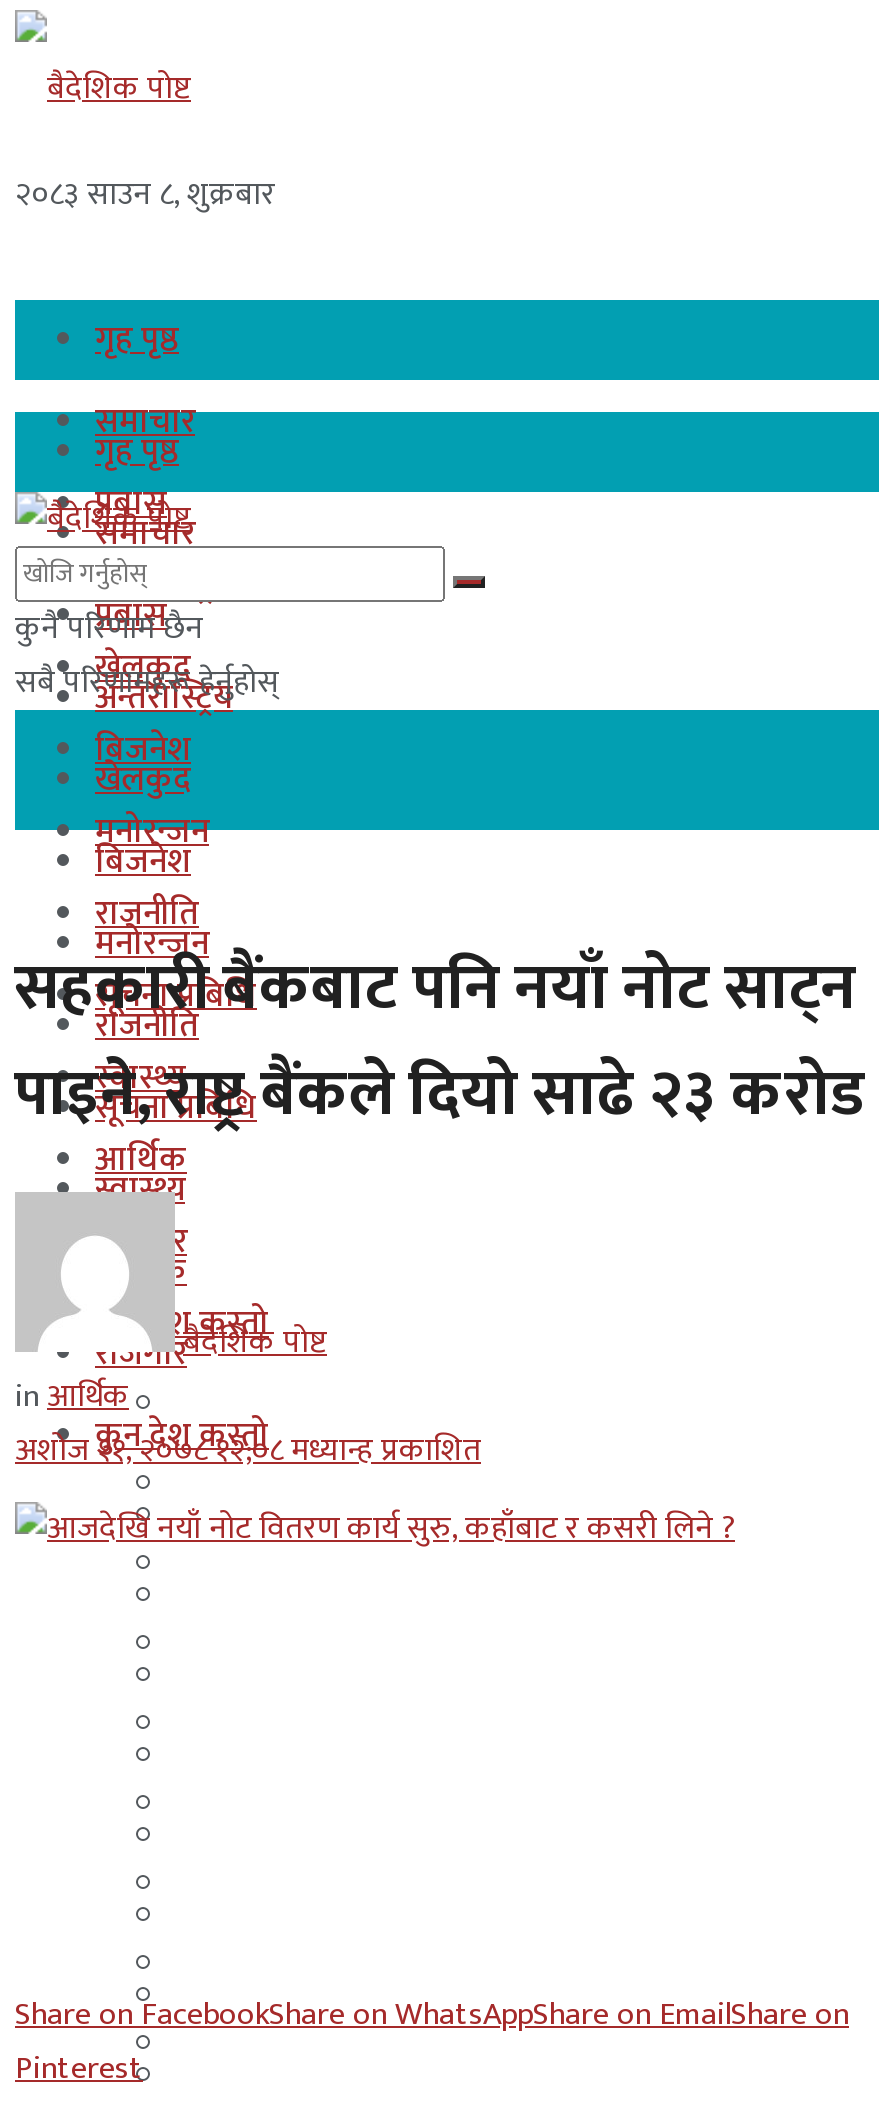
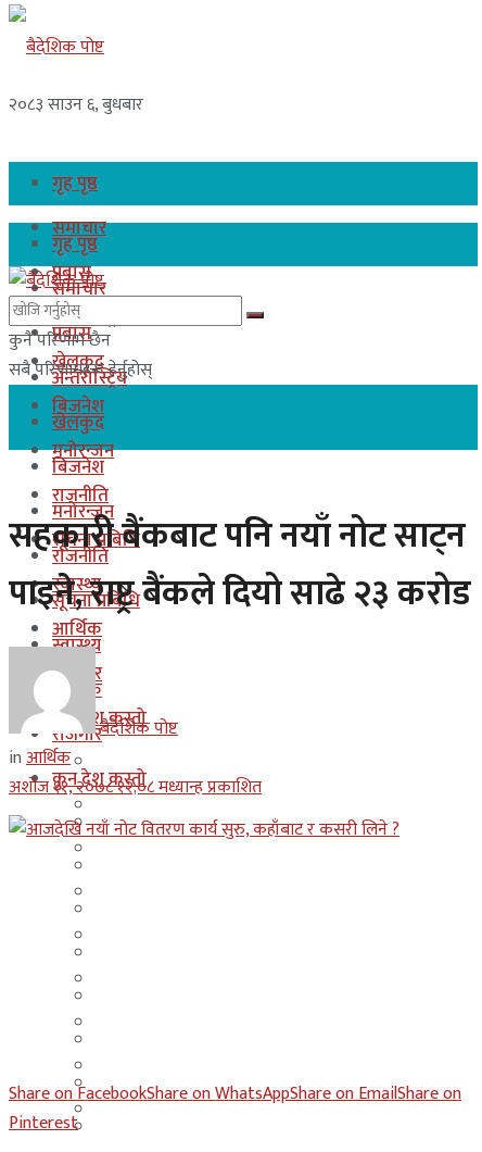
- २०८३ साउन ८, शुक्रबार
+ २०८३ साउन ६, बुधबार
